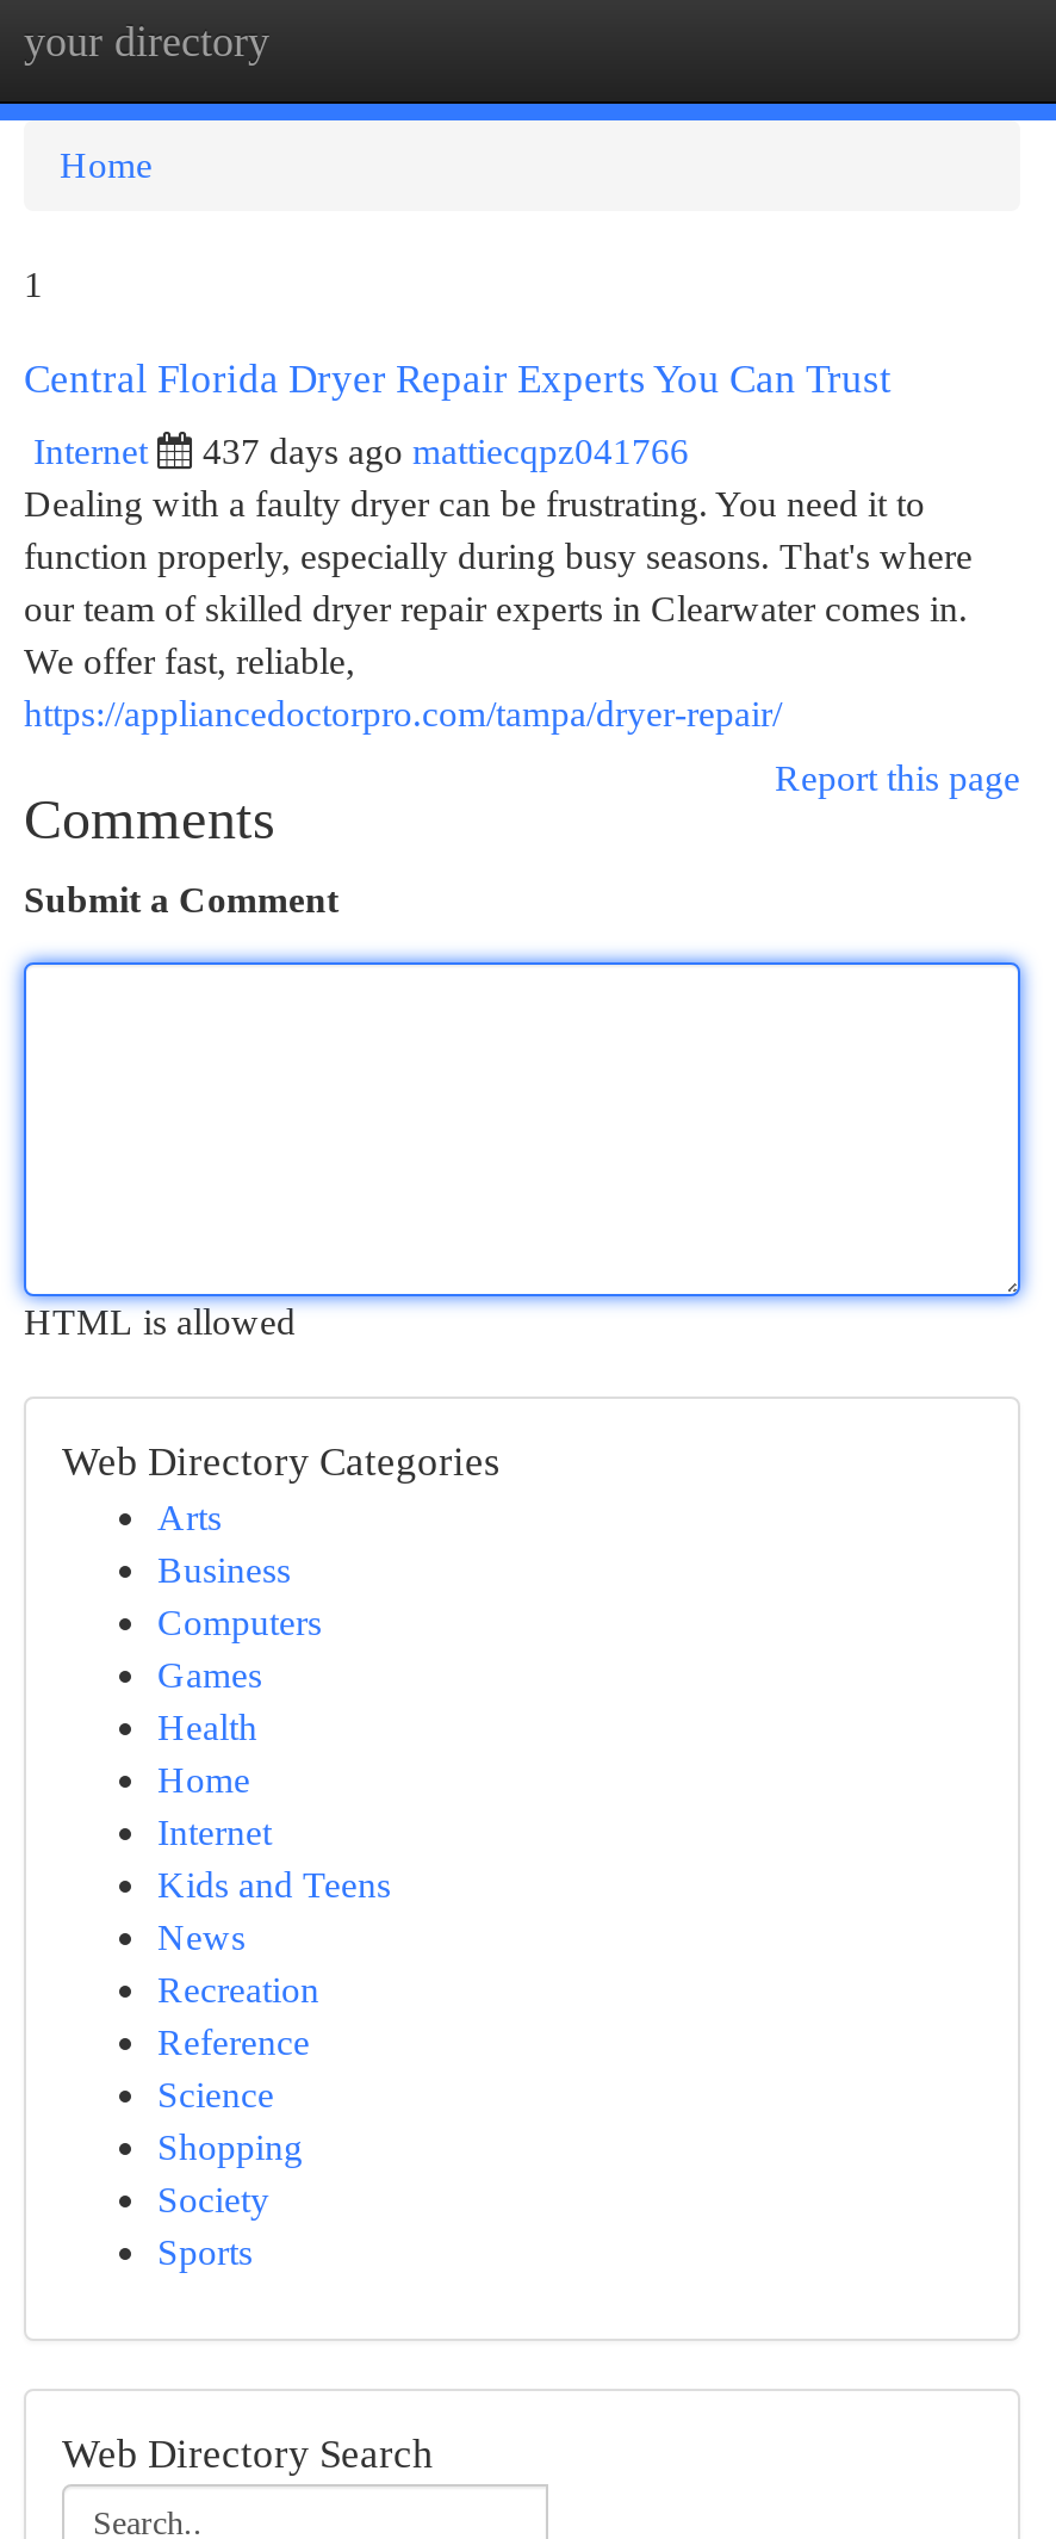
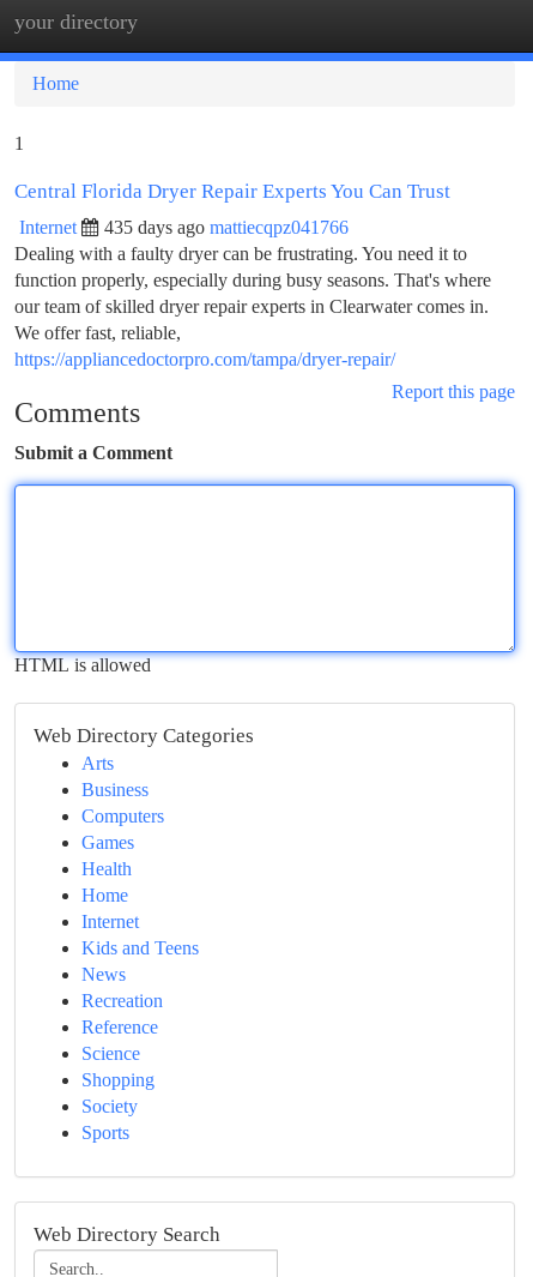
- 437 days ago mattiecqpz041766
+ 435 days ago mattiecqpz041766
